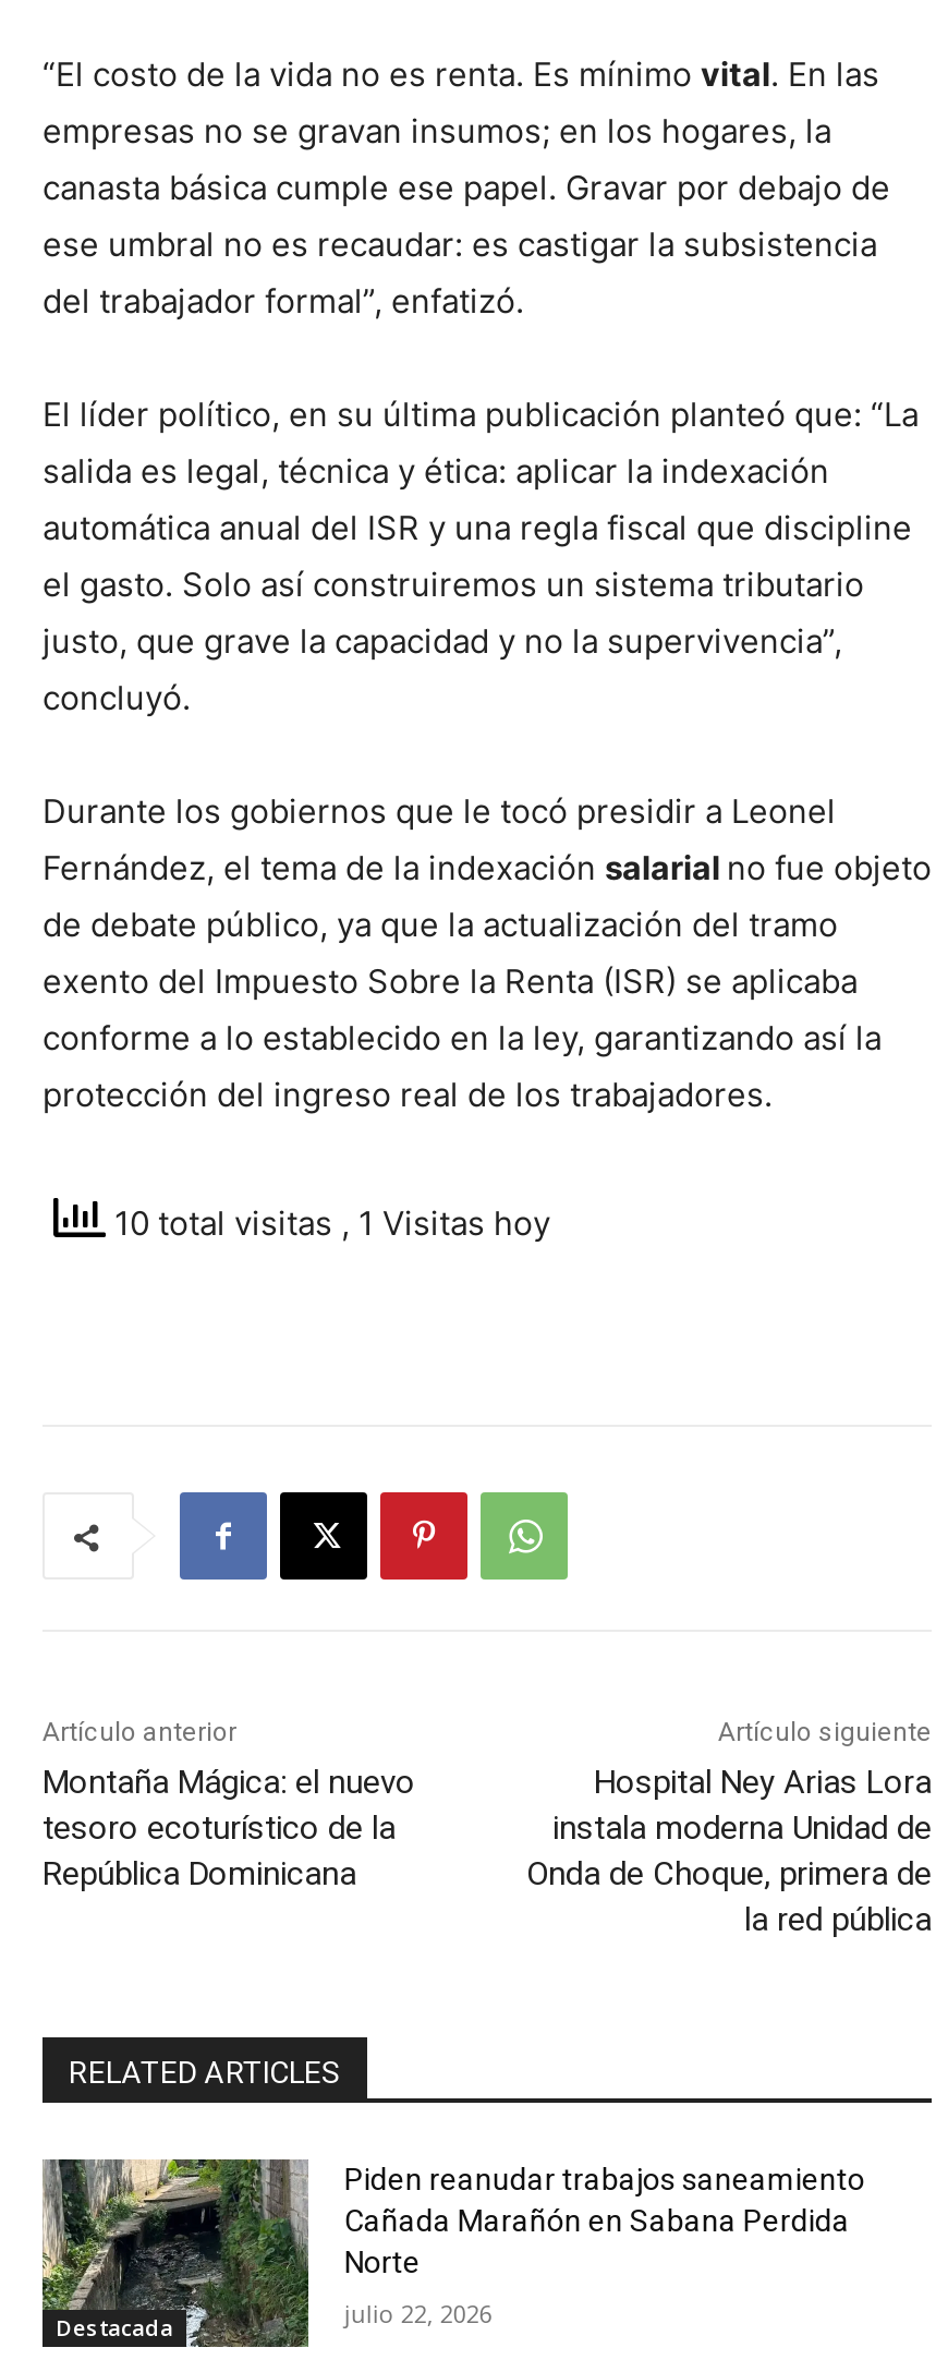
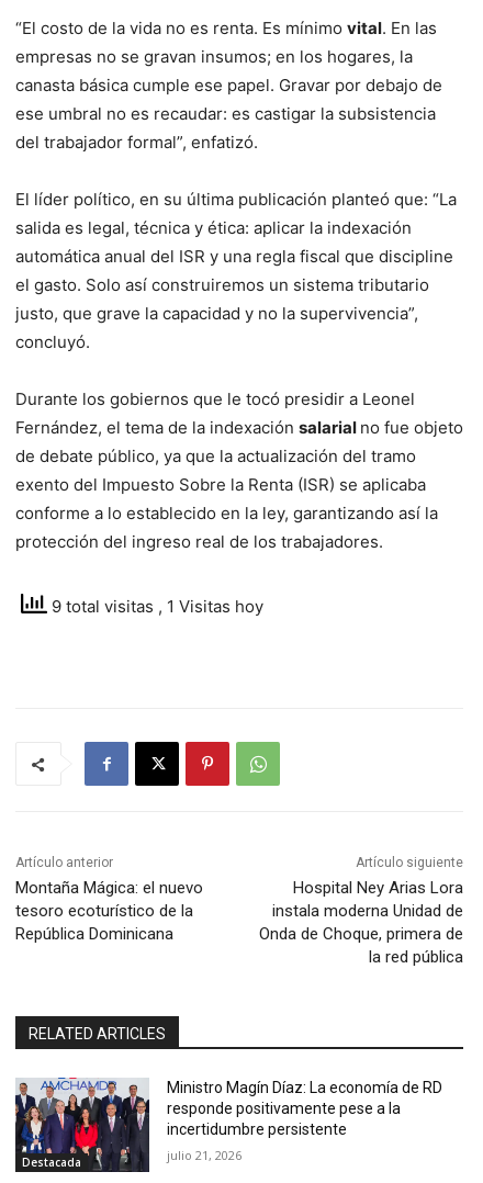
- 10 total visitas, 1 Visitas hoy
+ 9 total visitas, 1 Visitas hoy

- [image]
- Piden reanudar trabajos saneamiento
- Cañada Marañón en Sabana Perdida
- Norte
+ [image]
+ Ministro Magín Díaz: La economía de RD
+ responde positivamente pese a la
+ incertidumbre persistente

- julio 22, 2026
+ julio 21, 2026
